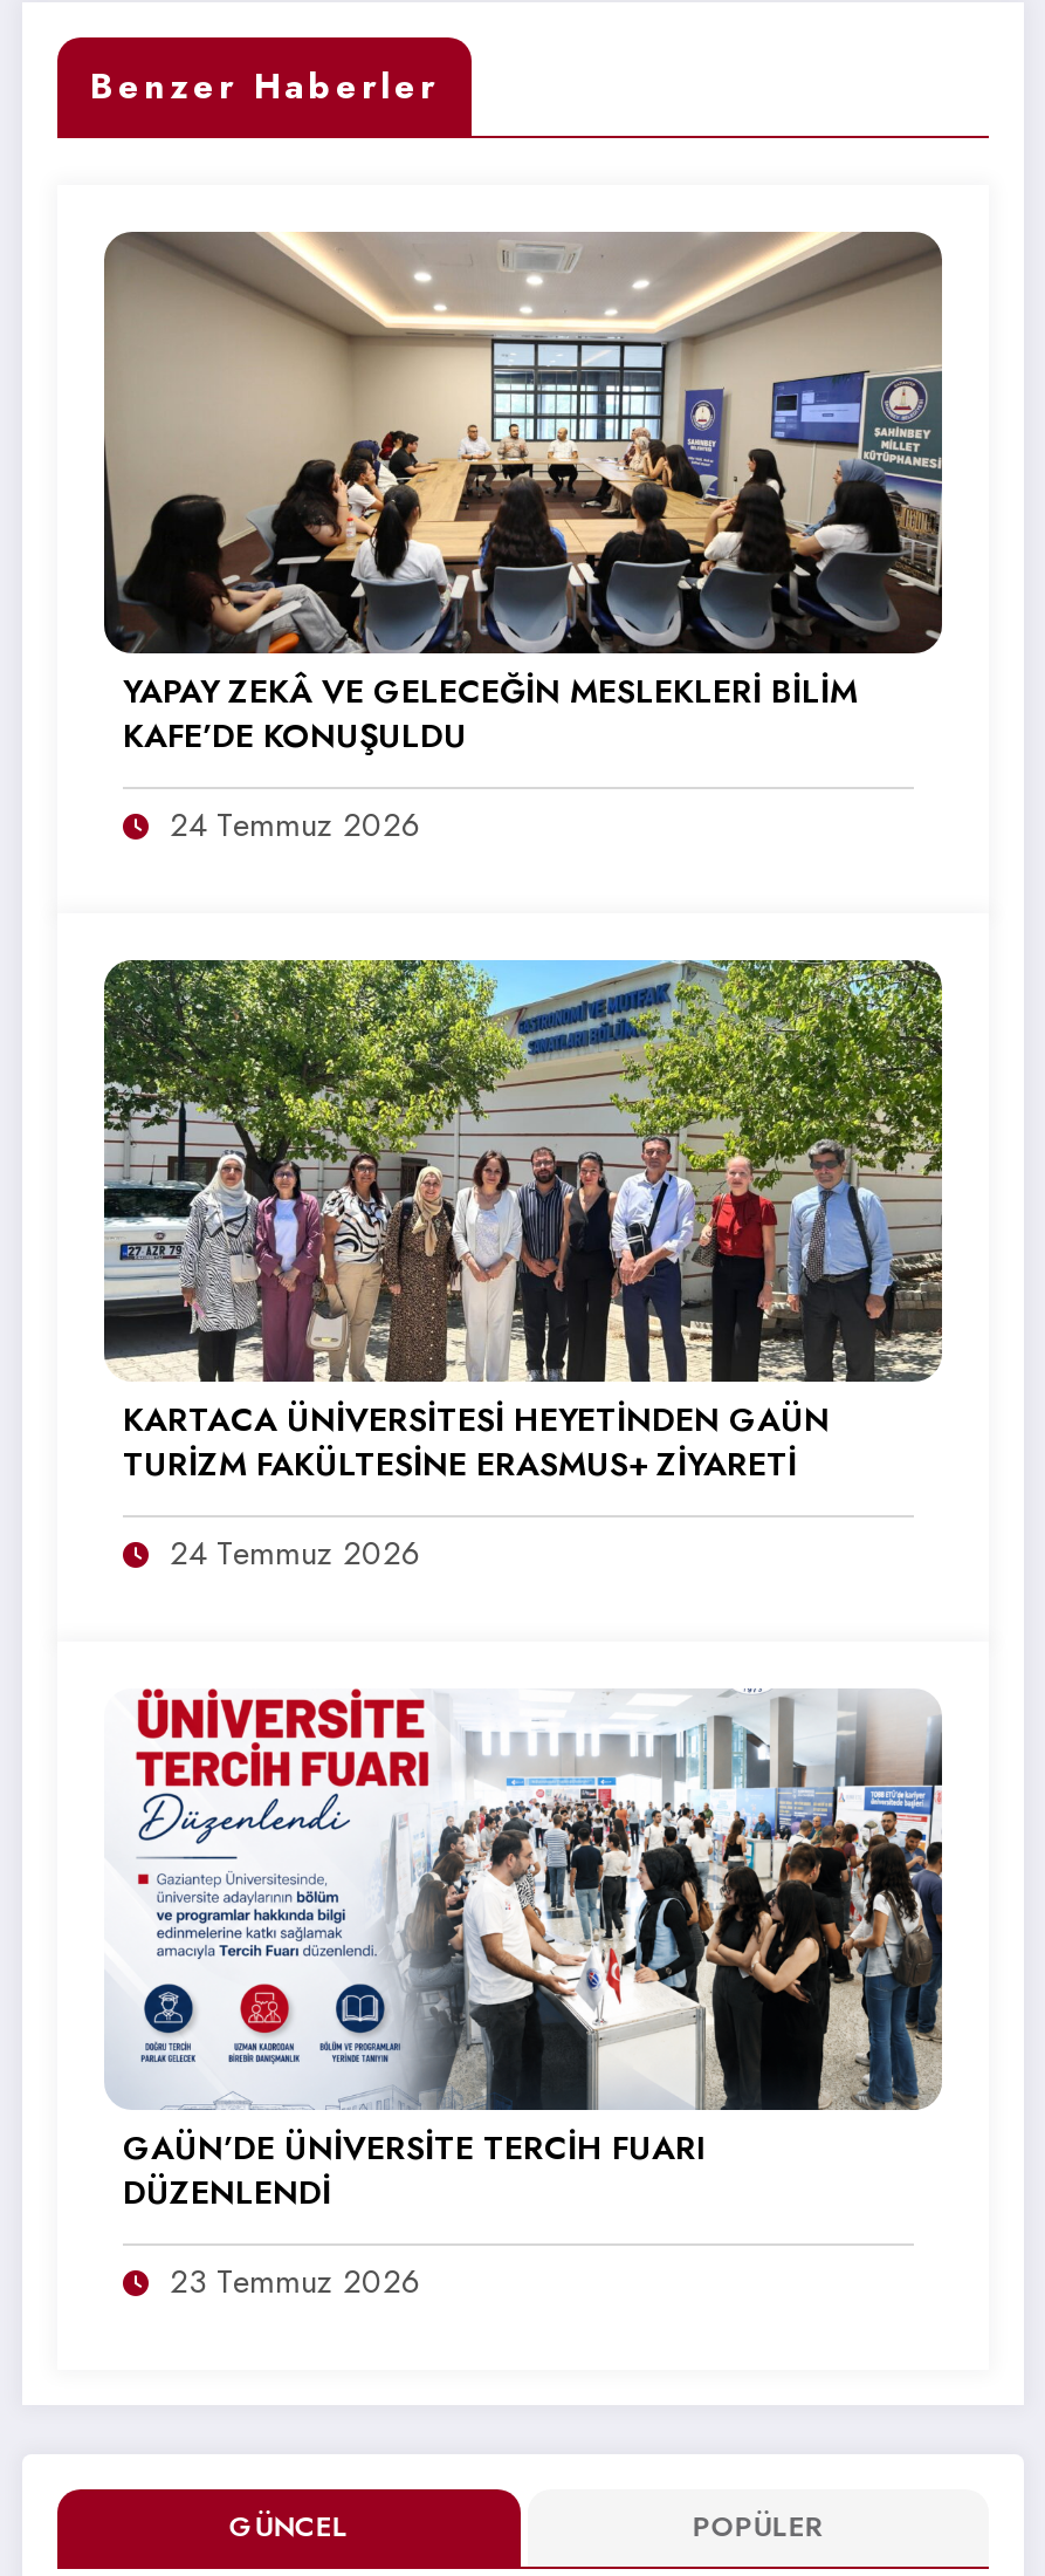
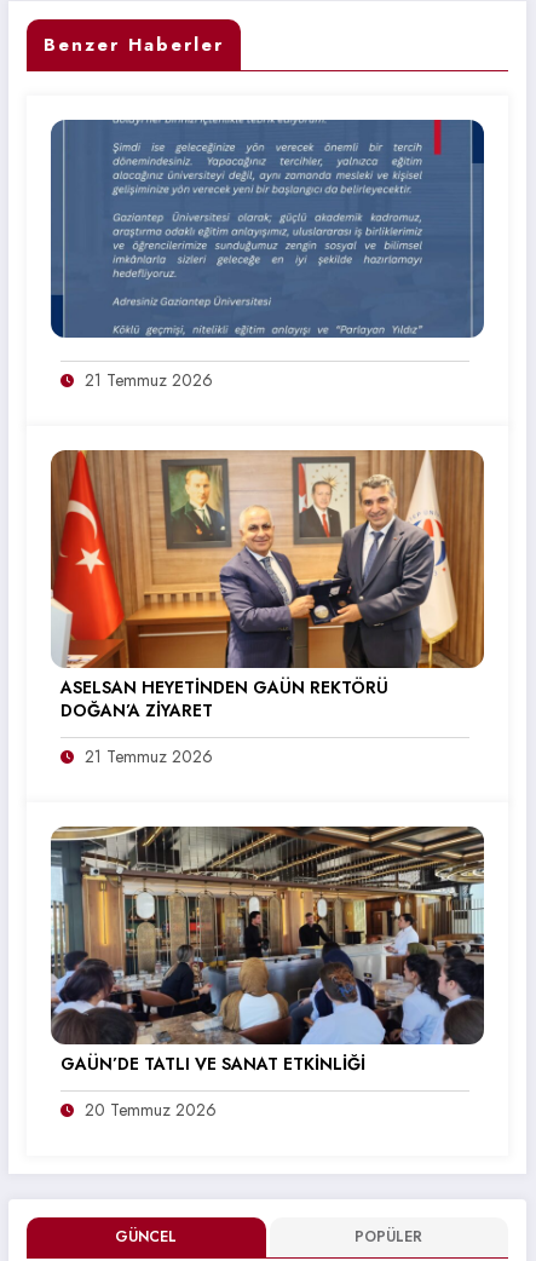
- [image]
- YAPAY ZEKÂ VE GELECEĞİN MESLEKLERİ BİLİM
- KAFE’DE KONUŞULDU
- 24 Temmuz 2026
+ [image]
+ 21 Temmuz 2026

- [image]
- KARTACA ÜNİVERSİTESİ HEYETİNDEN GAÜN
- TURİZM FAKÜLTESİNE ERASMUS+ ZİYARETİ
- 24 Temmuz 2026
+ [image]
+ ASELSAN HEYETİNDEN GAÜN REKTÖRÜ
+ DOĞAN’A ZİYARET
+ 21 Temmuz 2026

- [image]
- GAÜN’DE ÜNİVERSİTE TERCİH FUARI
- DÜZENLENDİ
- 23 Temmuz 2026
+ [image]
+ GAÜN’DE TATLI VE SANAT ETKİNLİĞİ
+ 20 Temmuz 2026
